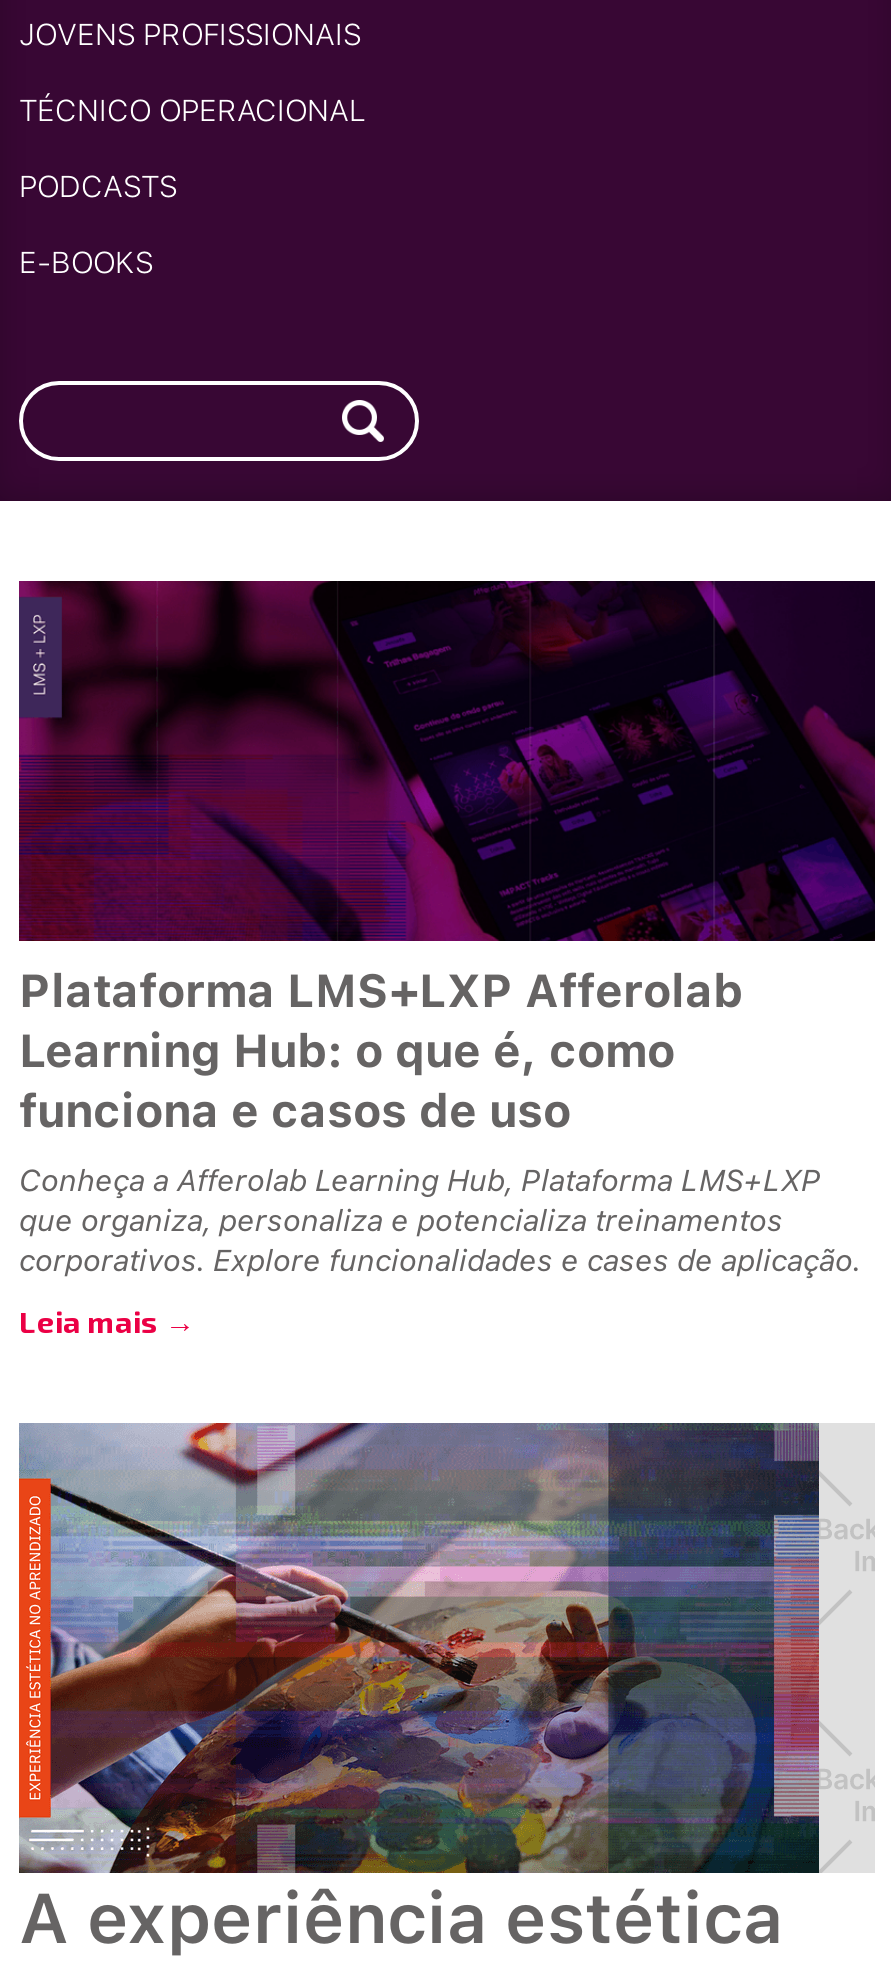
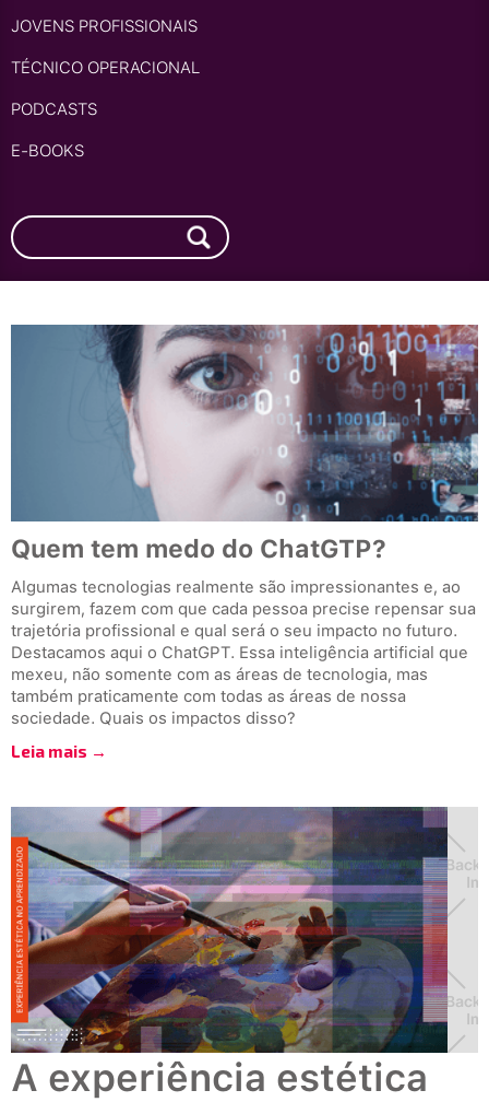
- [image]
- Plataforma LMS+LXP Afferolab
- Learning Hub: o que é, como
- funciona e casos de uso
- Conheça a Afferolab Learning Hub, Plataforma LMS+LXP
- que organiza, personaliza e potencializa treinamentos
- corporativos. Explore funcionalidades e cases de aplicação.
+ [image]
+ Quem tem medo do ChatGTP?
+ Algumas tecnologias realmente são impressionantes e, ao
+ surgirem, fazem com que cada pessoa precise repensar sua
+ trajetória profissional e qual será o seu impacto no futuro.
+ Destacamos aqui o ChatGPT. Essa inteligência artificial que
+ mexeu, não somente com as áreas de tecnologia, mas
+ também praticamente com todas as áreas de nossa
+ sociedade. Quais os impactos disso?
